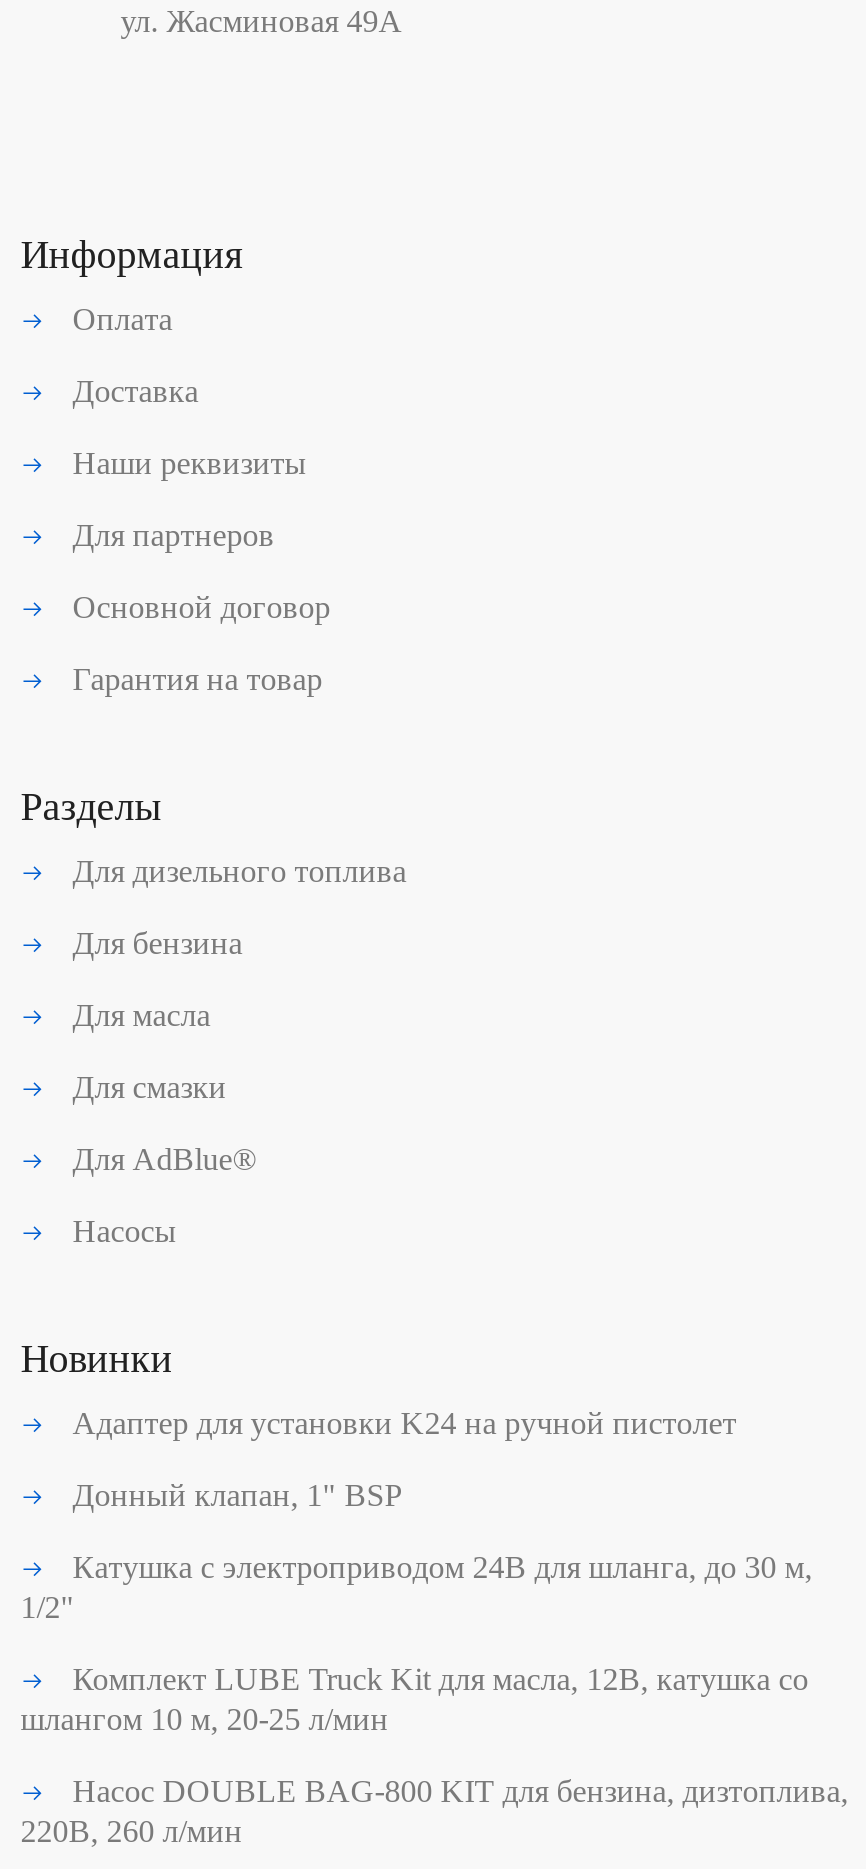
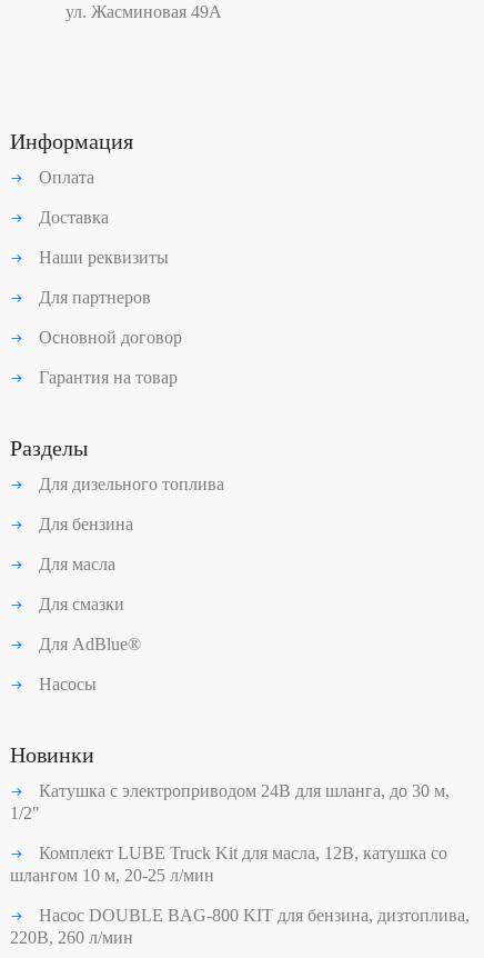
- Адаптер для установки K24 на ручной пистолет
- Донный клапан, 1" BSP
